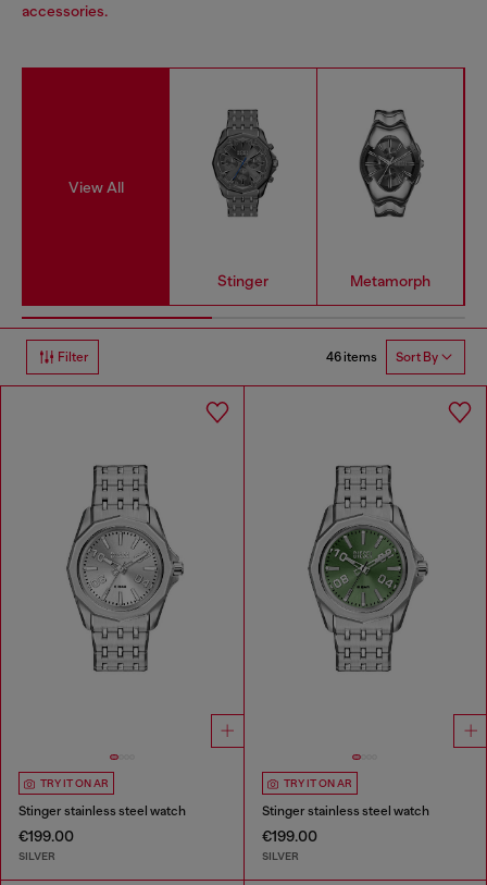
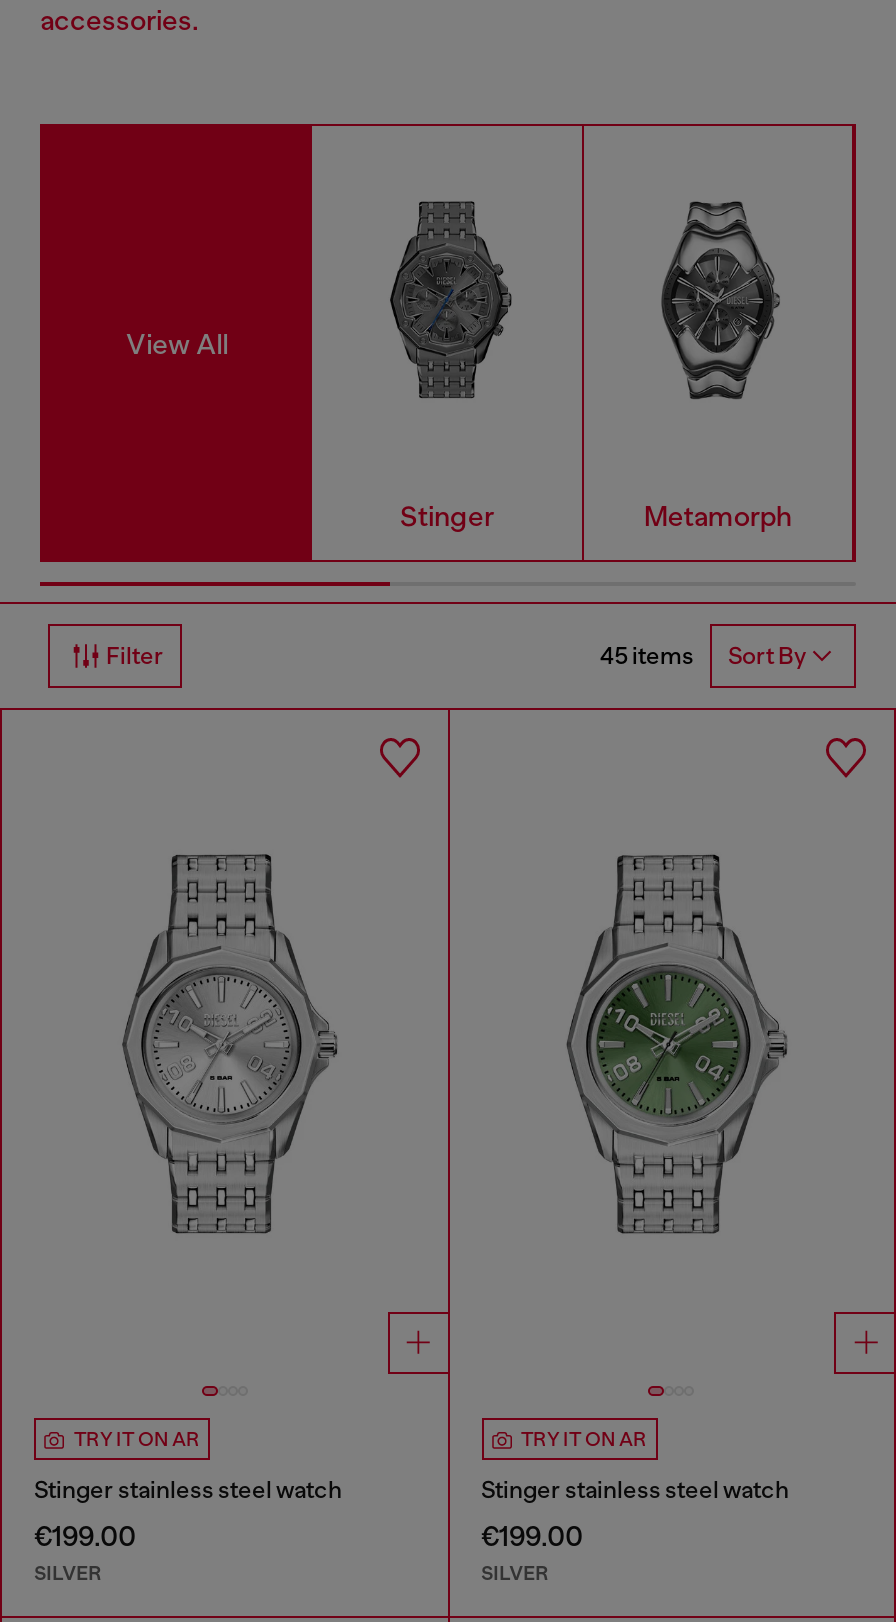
- 46 items Sort By
+ 45 items Sort By
